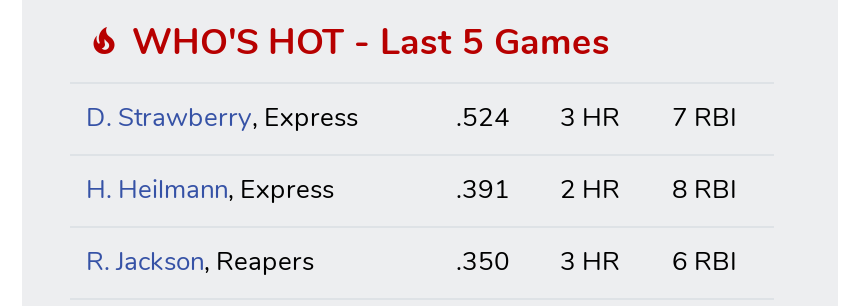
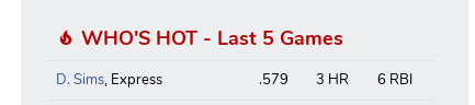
- D. Strawberry, Express
- .524
- 3 HR
- 7 RBI
- H. Heilmann, Express
- .391
- 2 HR
- 8 RBI
- R. Jackson, Reapers
- .350
+ D. Sims, Express
+ .579
